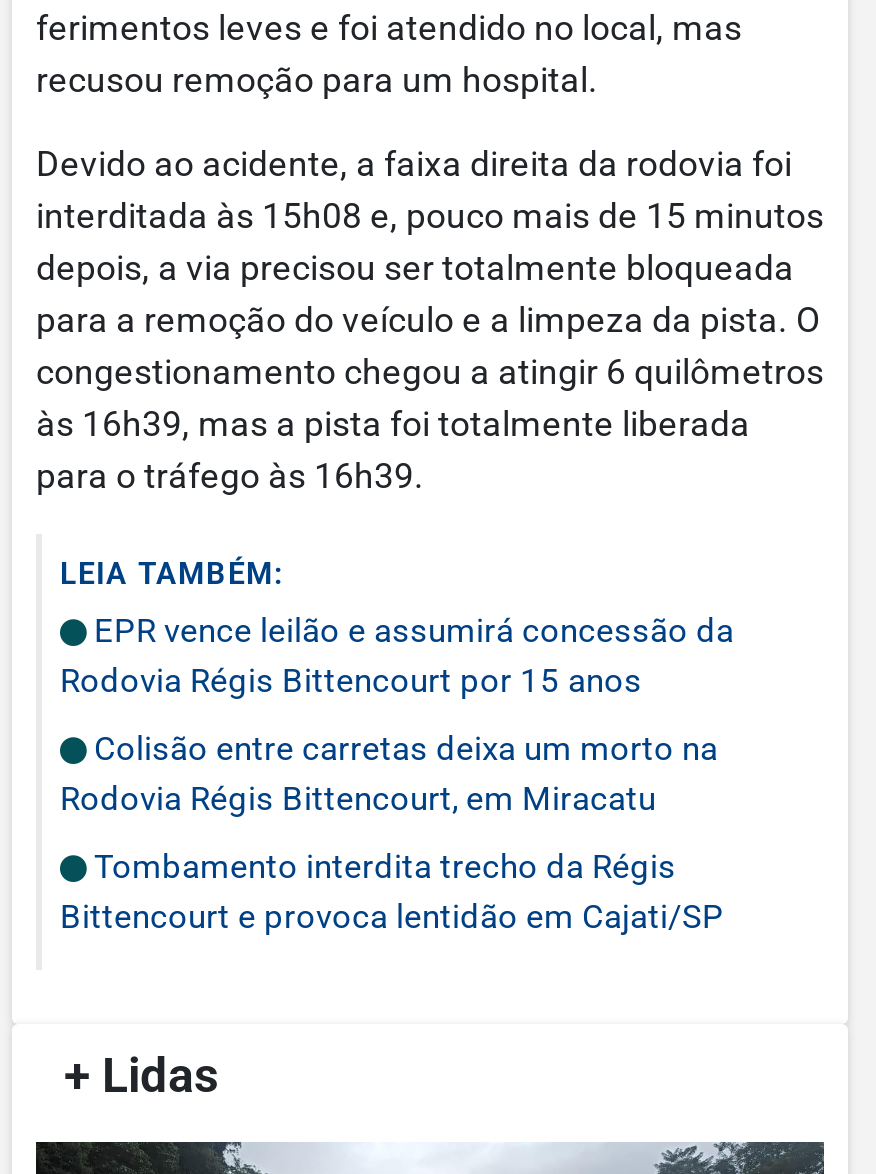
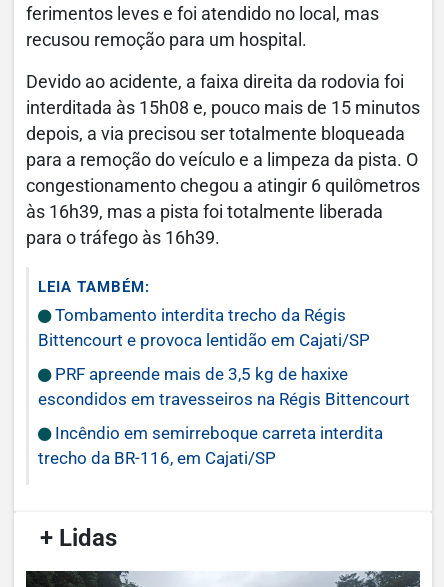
- EPR vence leilão e assumirá concessão da
- Rodovia Régis Bittencourt por 15 anos
- Colisão entre carretas deixa um morto na
- Rodovia Régis Bittencourt, em Miracatu

moved up: Tombamento interdita trecho da Régis | Bittencourt e provoca lentidão em Cajati/SP

+ PRF apreende mais de 3,5 kg de haxixe
+ escondidos em travesseiros na Régis Bittencourt
+ Incêndio em semirreboque carreta interdita
+ trecho da BR-116, em Cajati/SP
